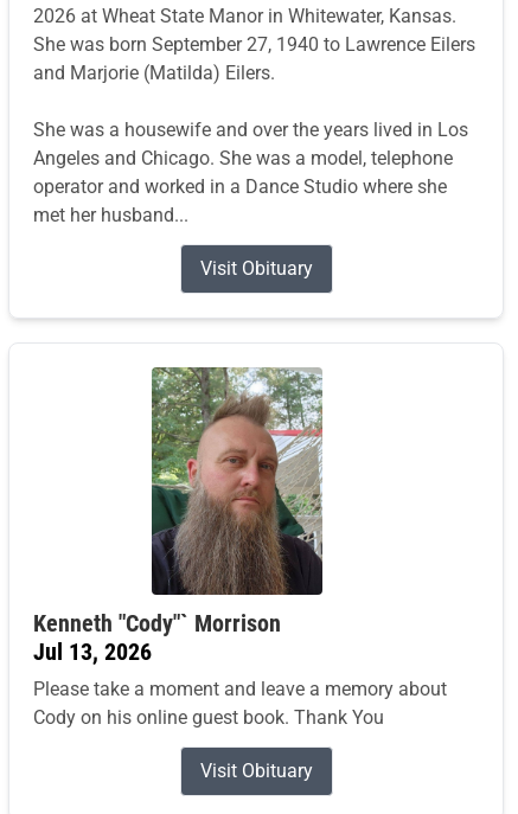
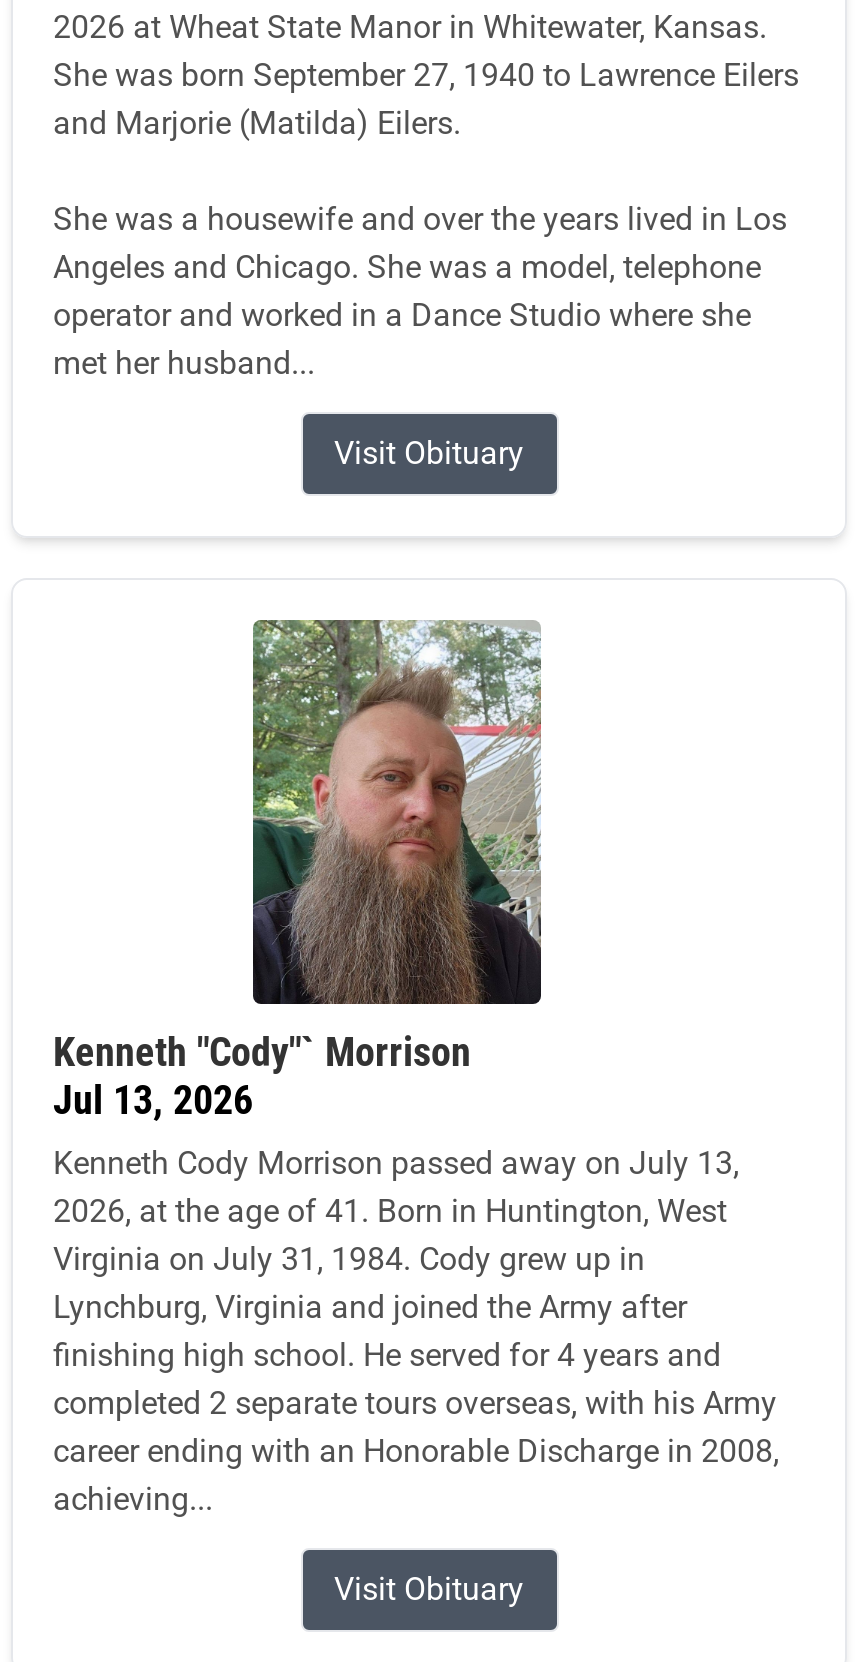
- Please take a moment and leave a memory about
- Cody on his online guest book. Thank You
+ Kenneth Cody Morrison passed away on July 13,
+ 2026, at the age of 41. Born in Huntington, West
+ Virginia on July 31, 1984. Cody grew up in
+ Lynchburg, Virginia and joined the Army after
+ finishing high school. He served for 4 years and
+ completed 2 separate tours overseas, with his Army
+ career ending with an Honorable Discharge in 2008,
+ achieving...
